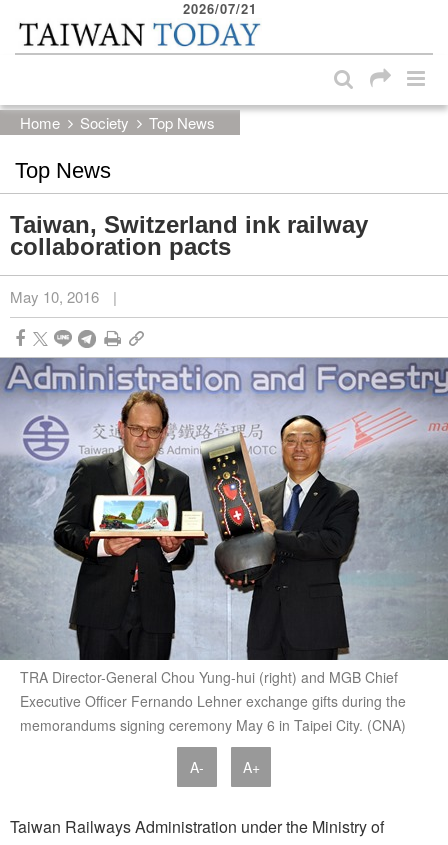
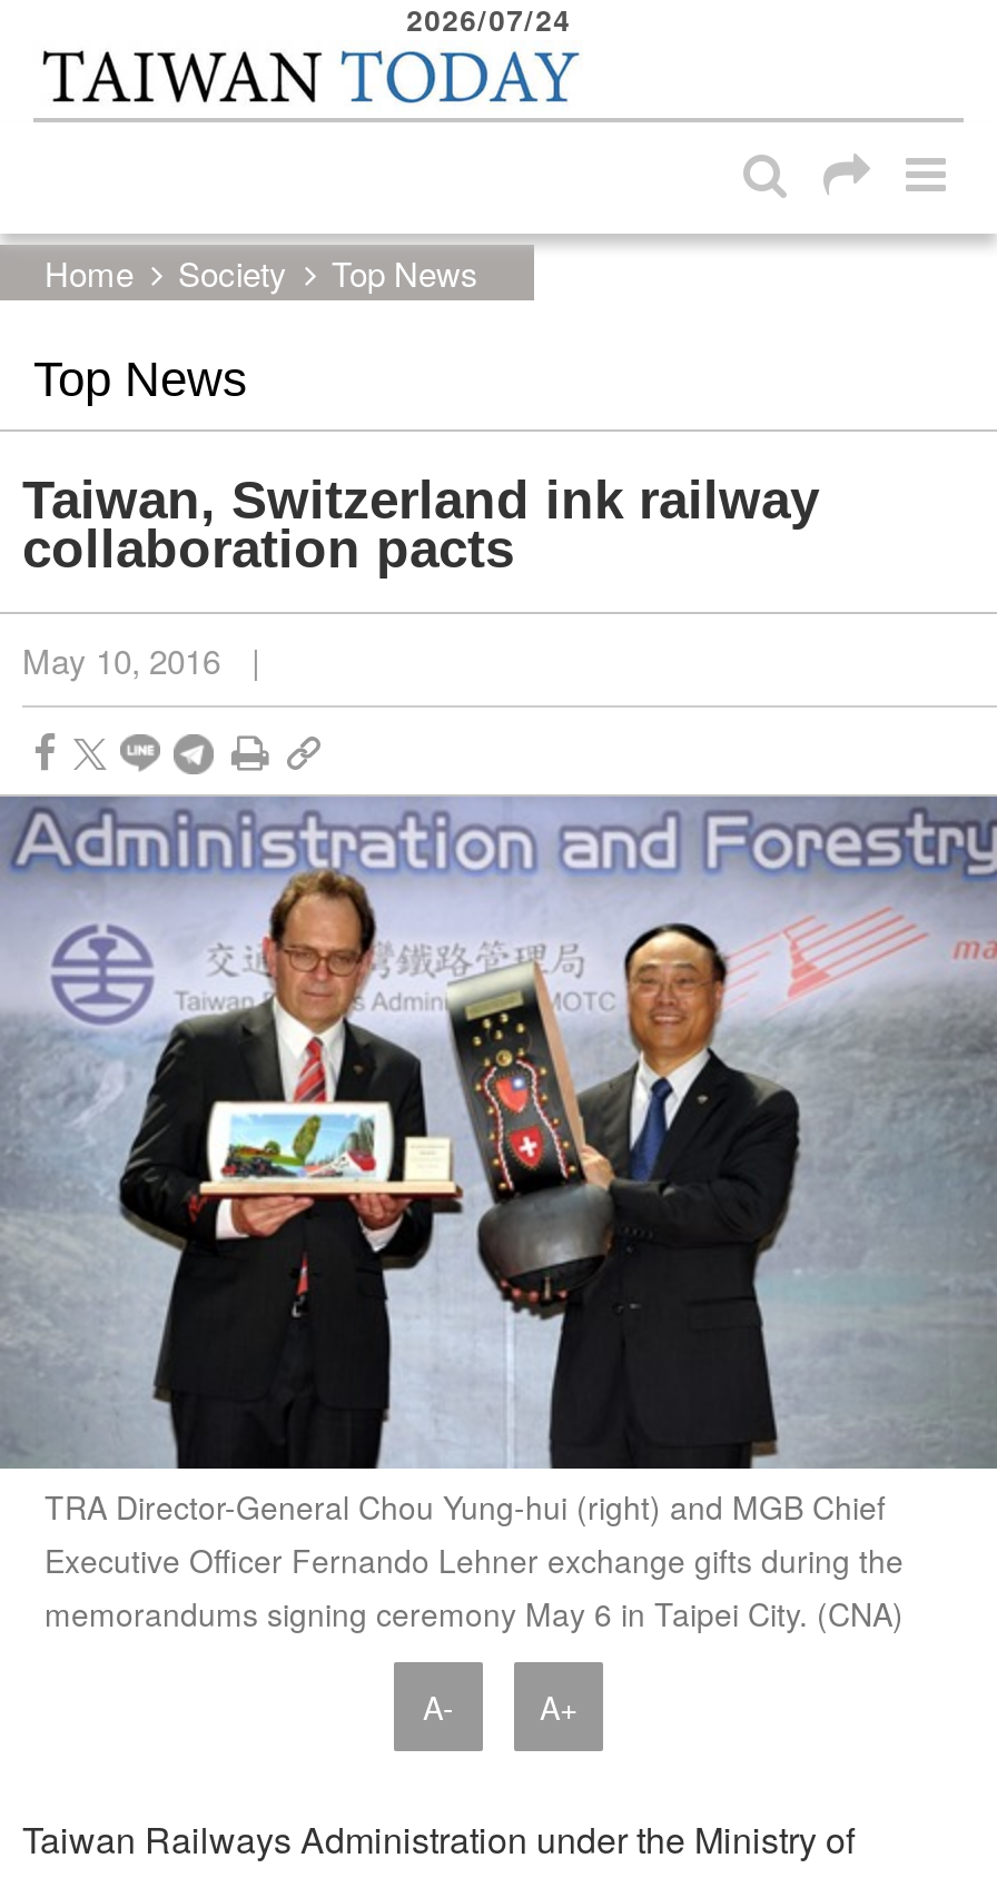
- 2026/07/21
+ 2026/07/24
